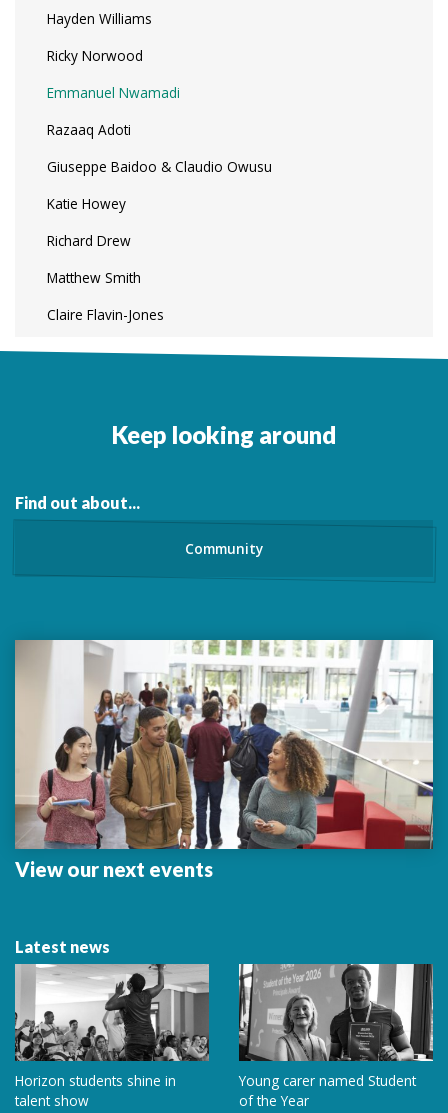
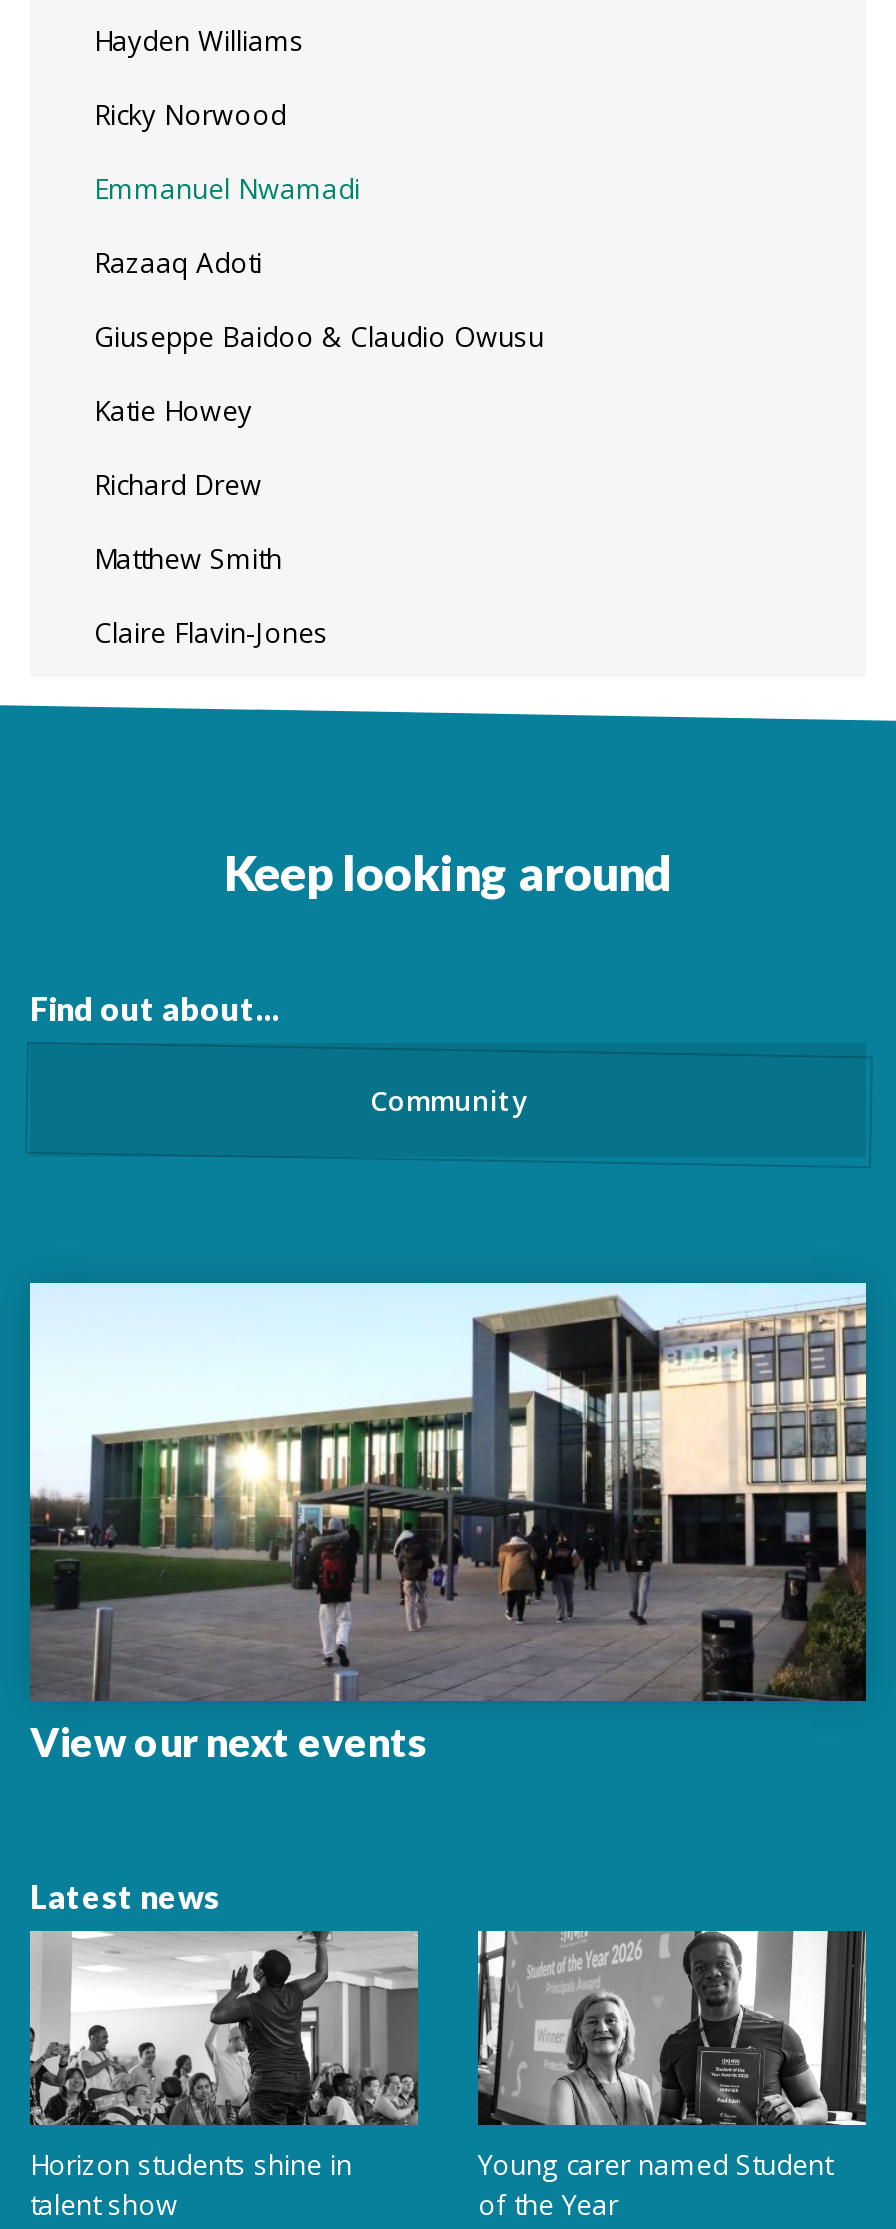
- [image]
+ [image]
